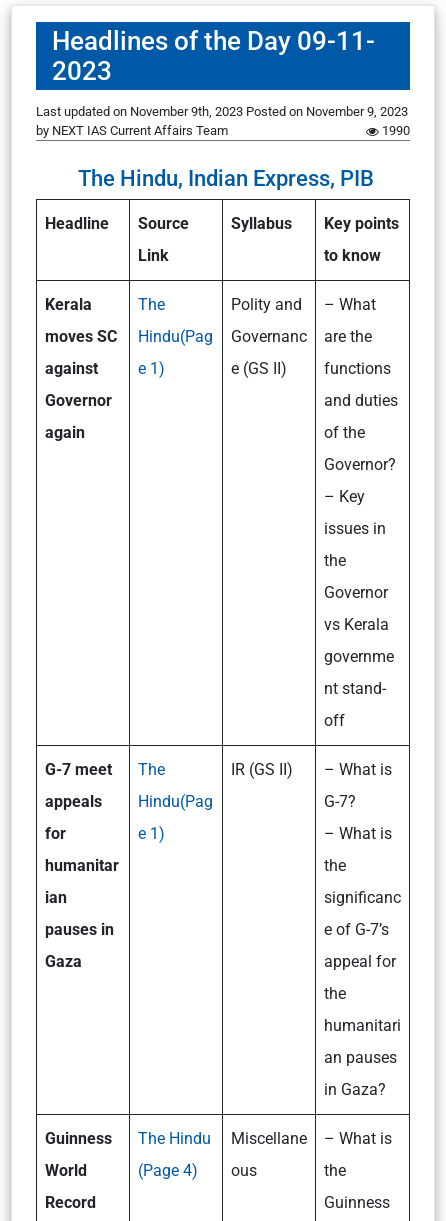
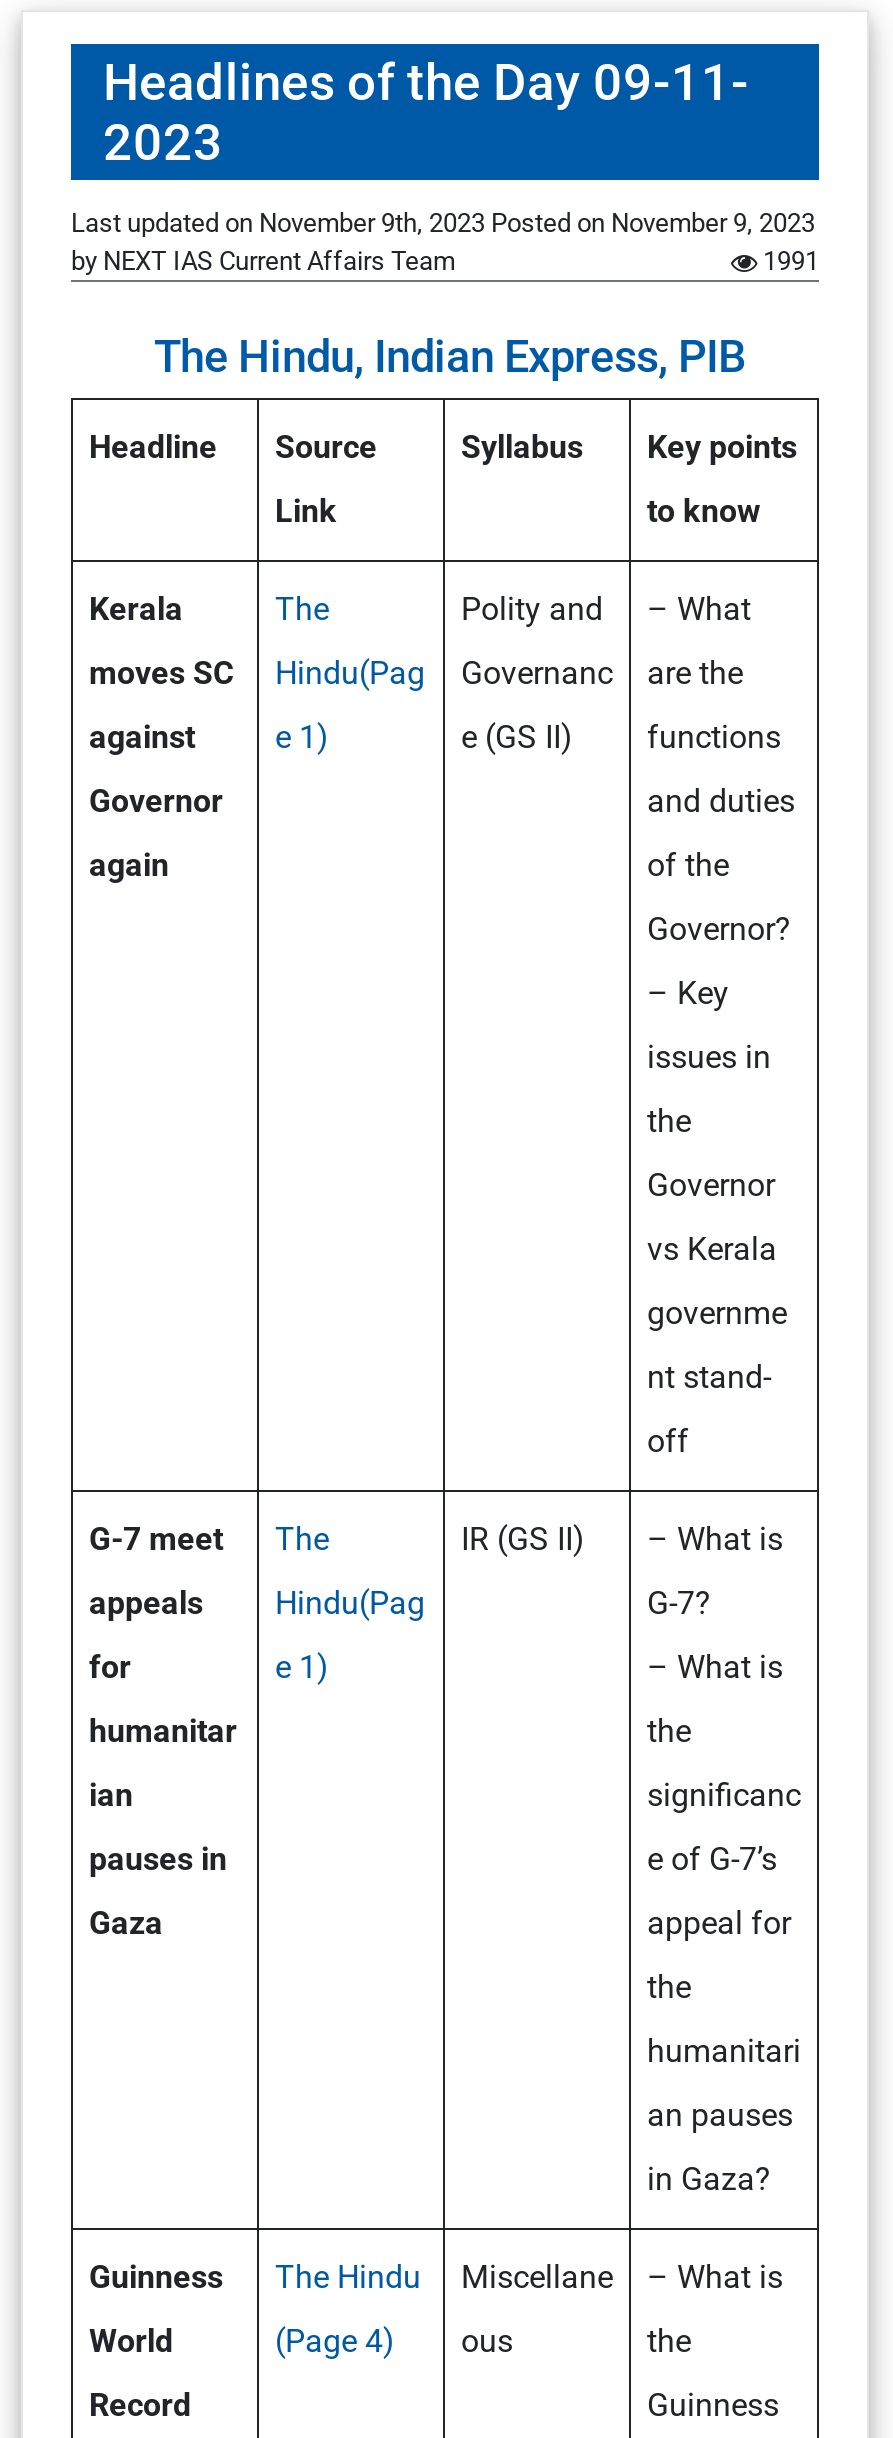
- 1990
+ 1991
